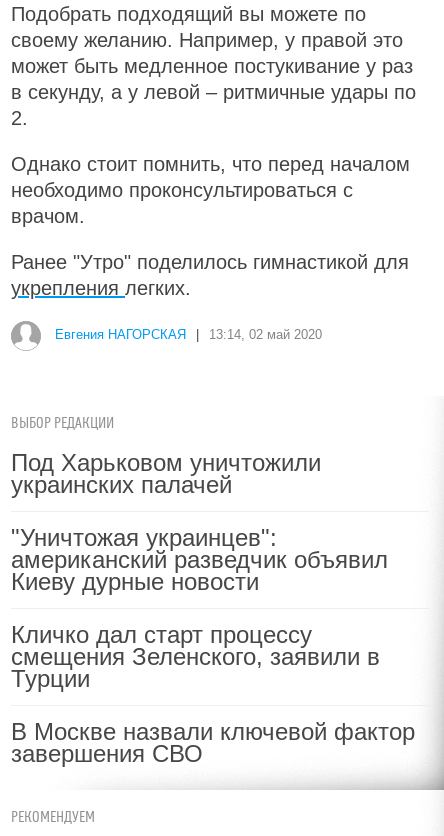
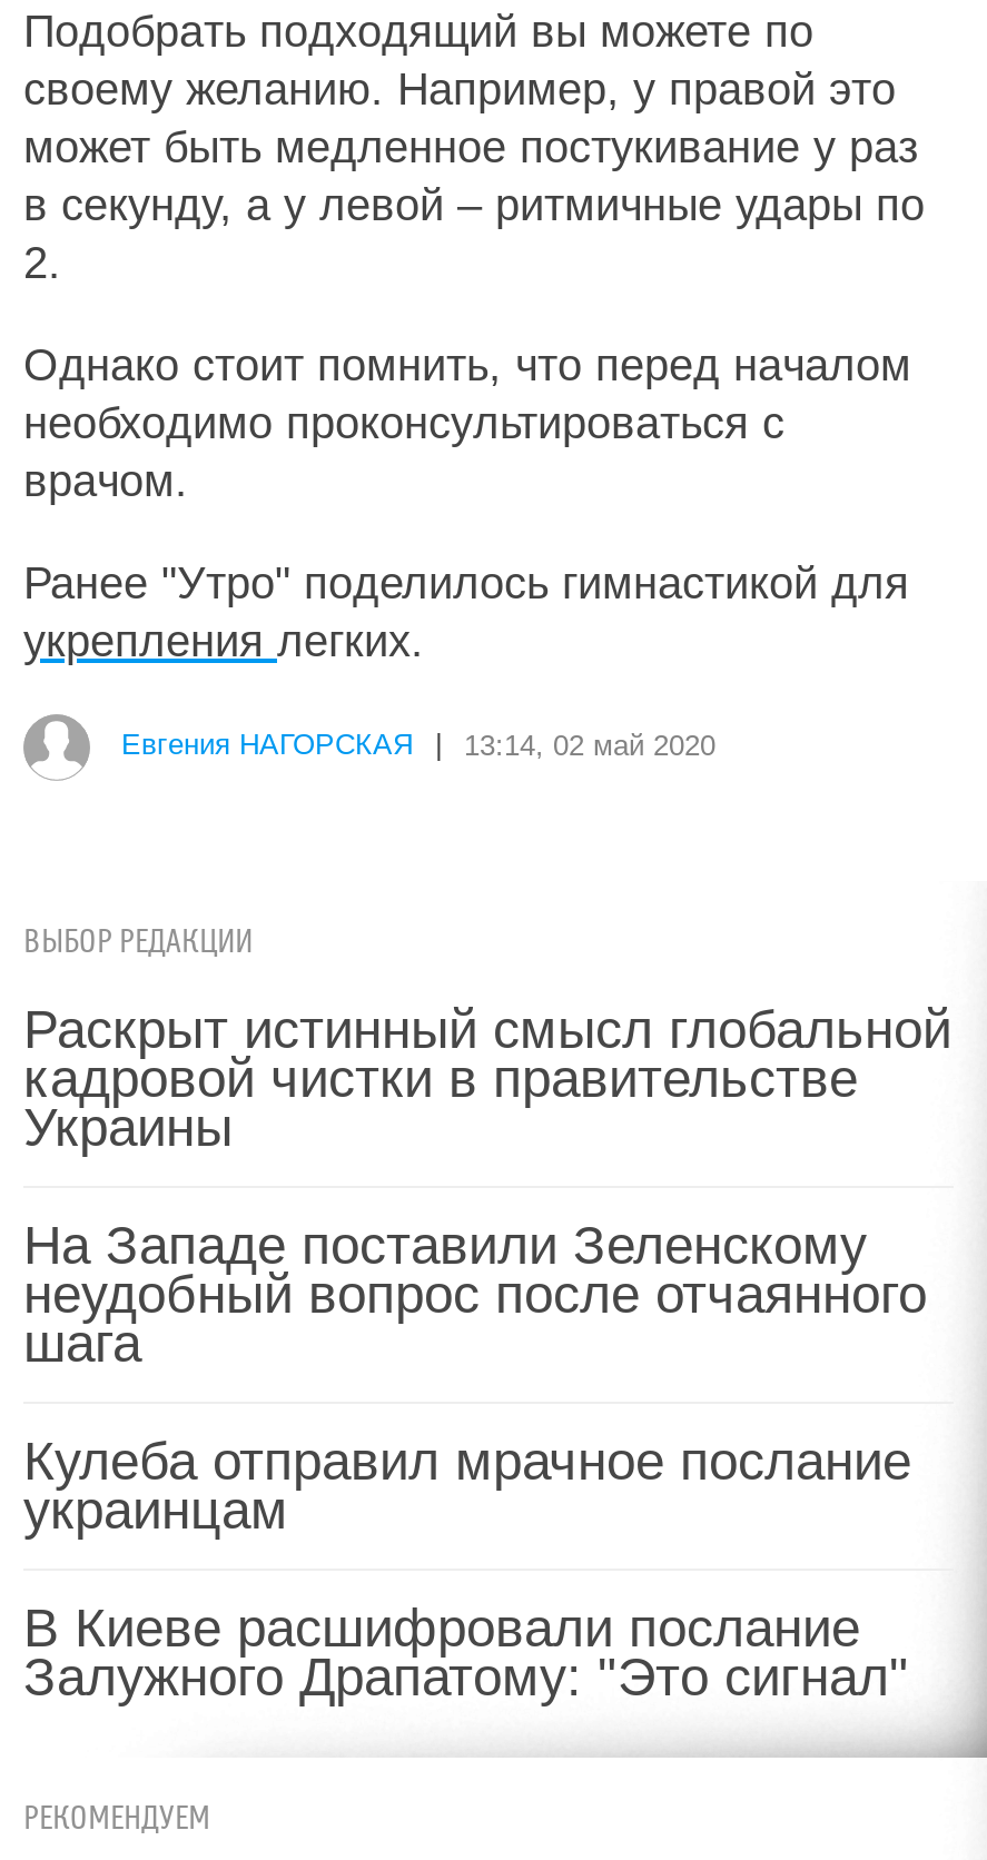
- Под Харьковом уничтожили
- украинских палачей
+ Раскрыт истинный смысл глобальной
+ кадровой чистки в правительстве
+ Украины

- "Уничтожая украинцев":
- американский разведчик объявил
- Киеву дурные новости
+ На Западе поставили Зеленскому
+ неудобный вопрос после отчаянного
+ шага

- Кличко дал старт процессу
- смещения Зеленского, заявили в
- Турции
+ Кулеба отправил мрачное послание
+ украинцам

- В Москве назвали ключевой фактор
- завершения СВО
+ В Киеве расшифровали послание
+ Залужного Драпатому: "Это сигнал"
